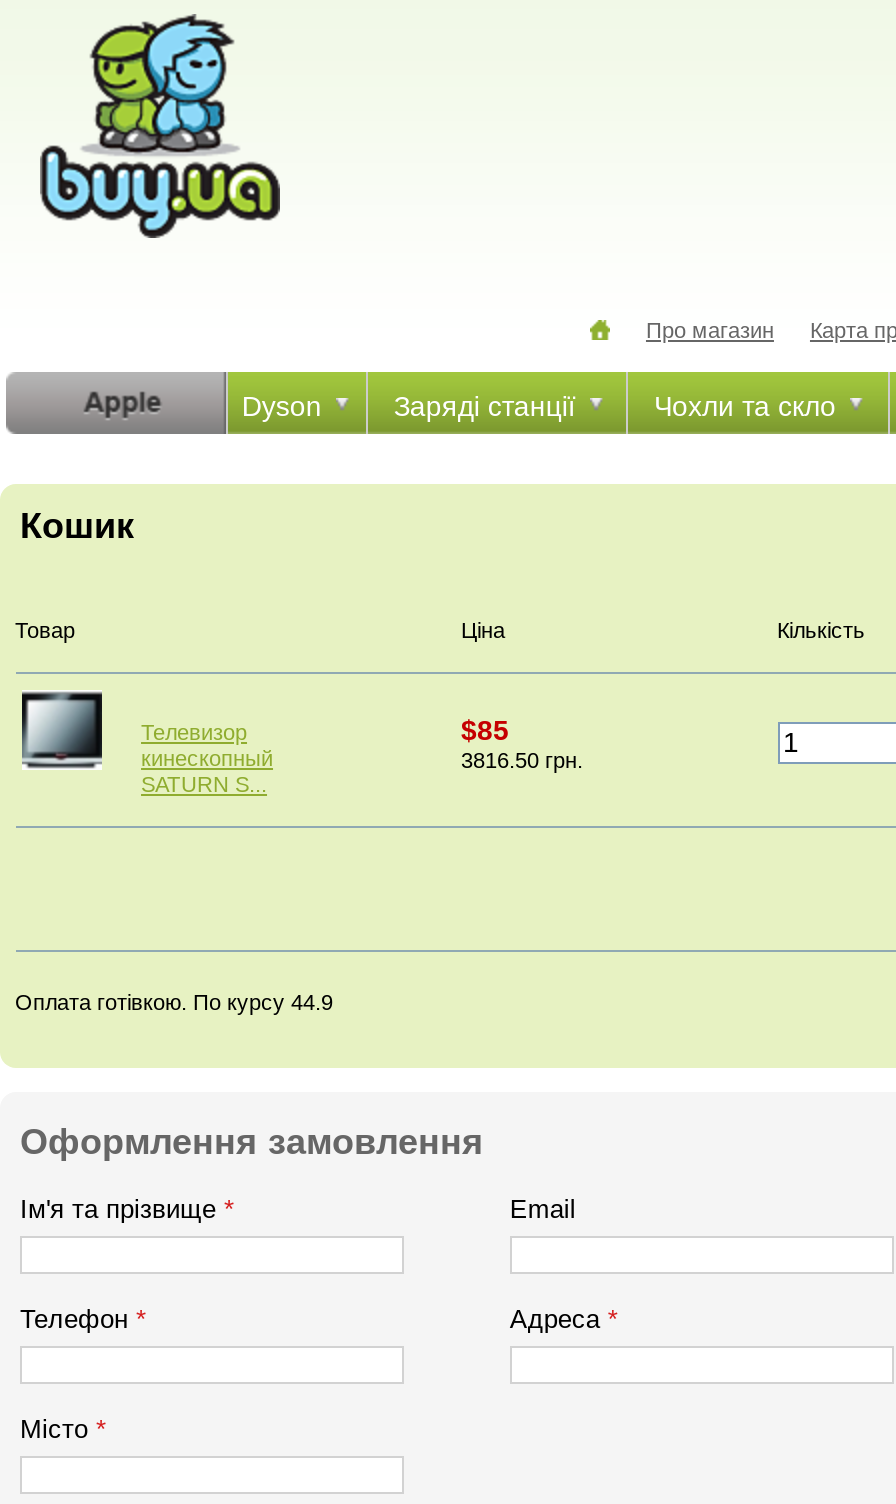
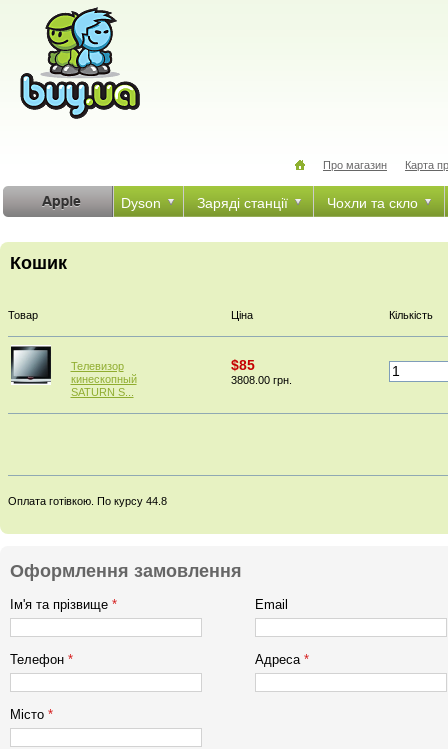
- 3816.50 грн.
+ 3808.00 грн.

- Оплата готівкою. По курсу 44.9
+ Оплата готівкою. По курсу 44.8
